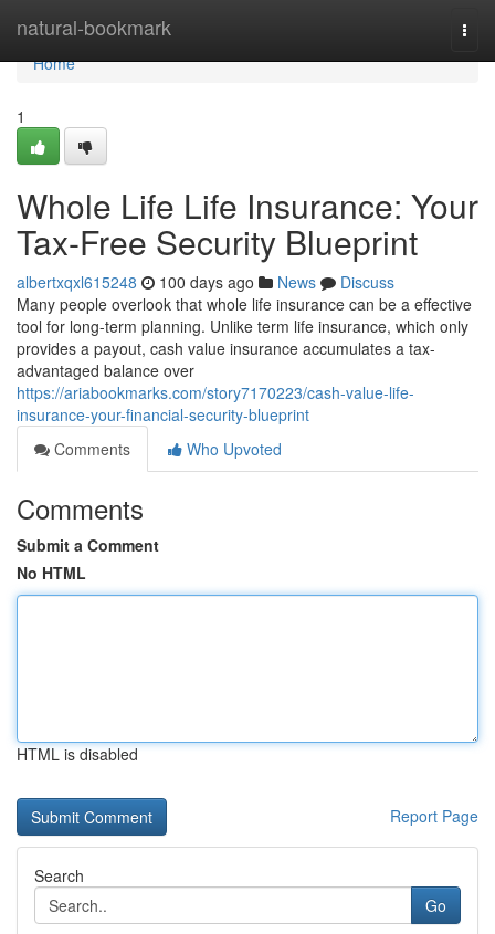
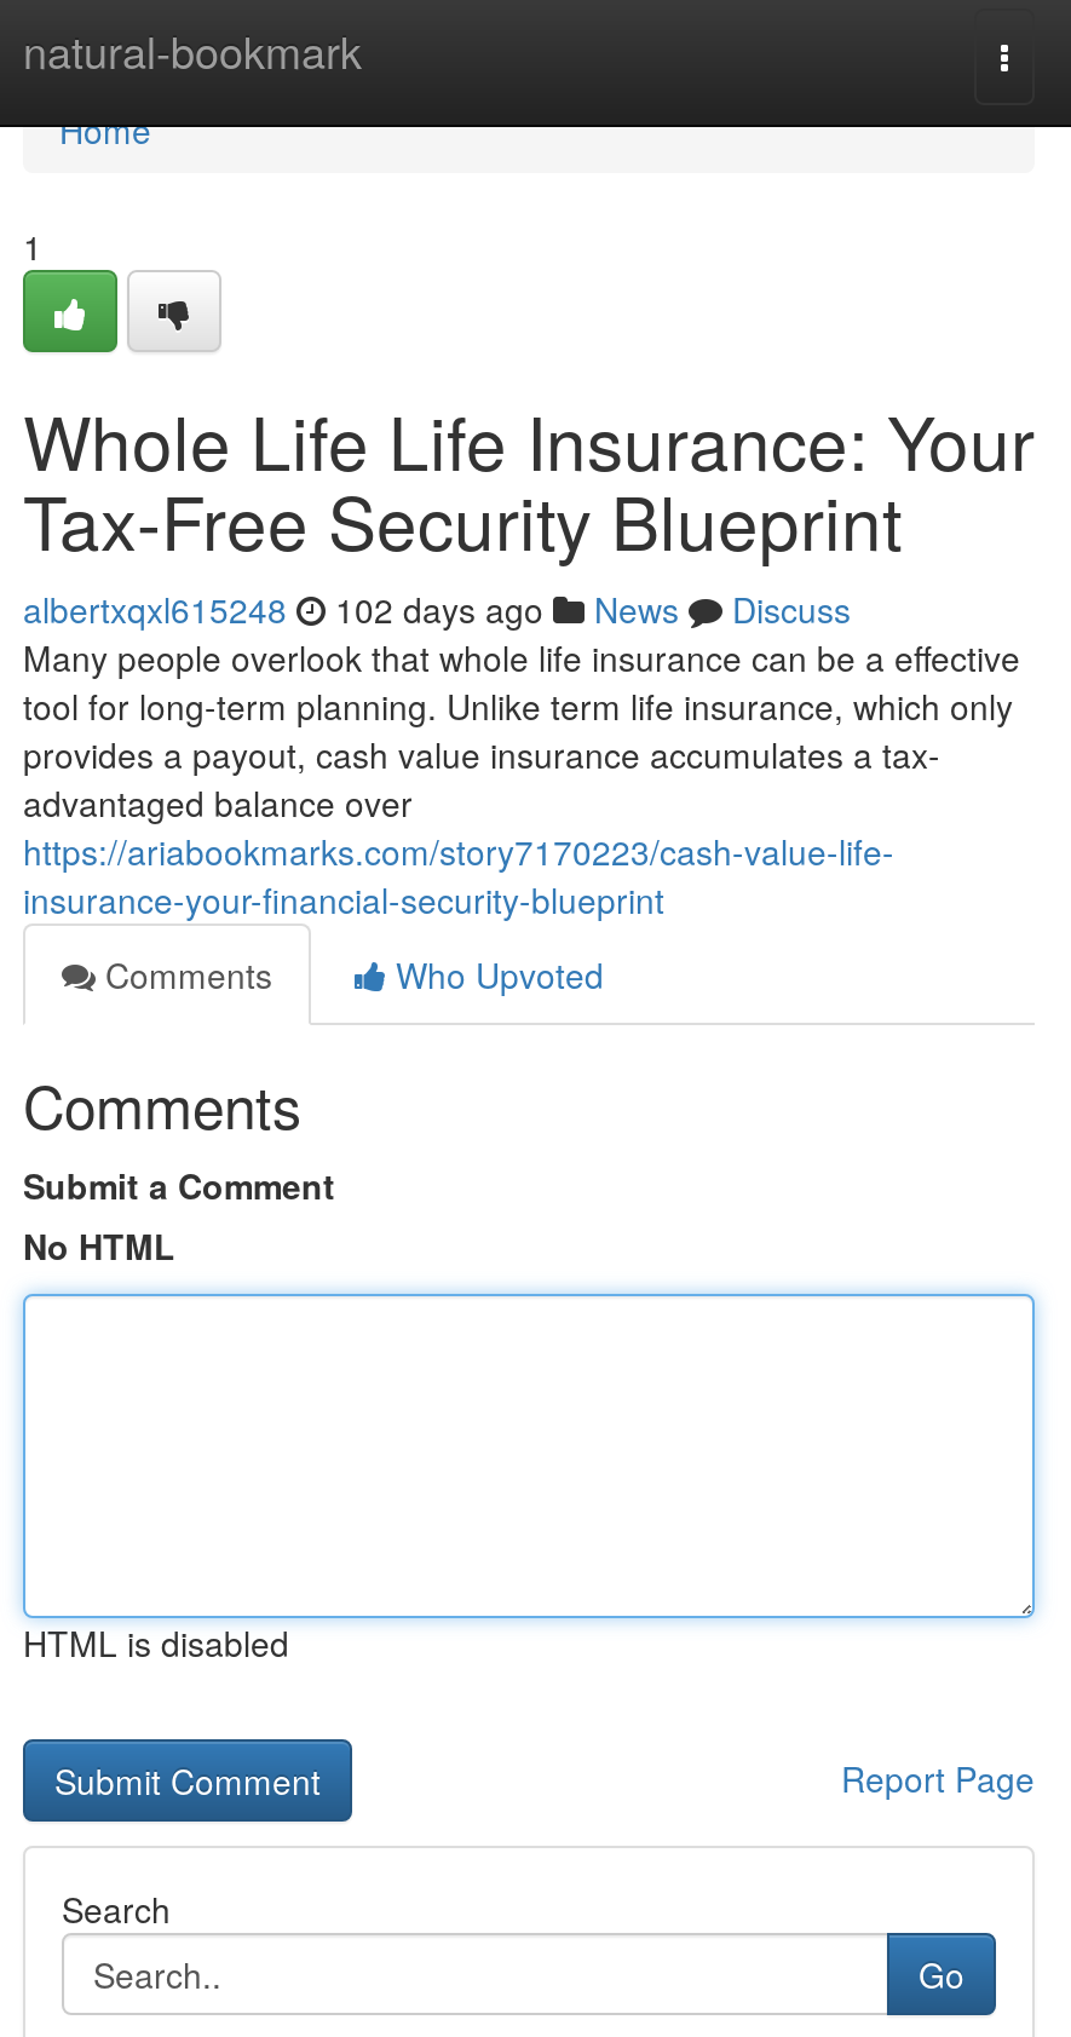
- albertxqxl615248 100 days ago News Discuss
+ albertxqxl615248 102 days ago News Discuss
